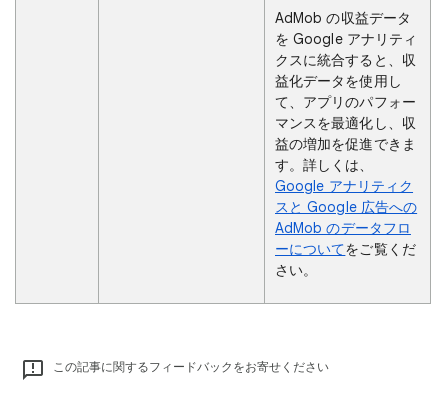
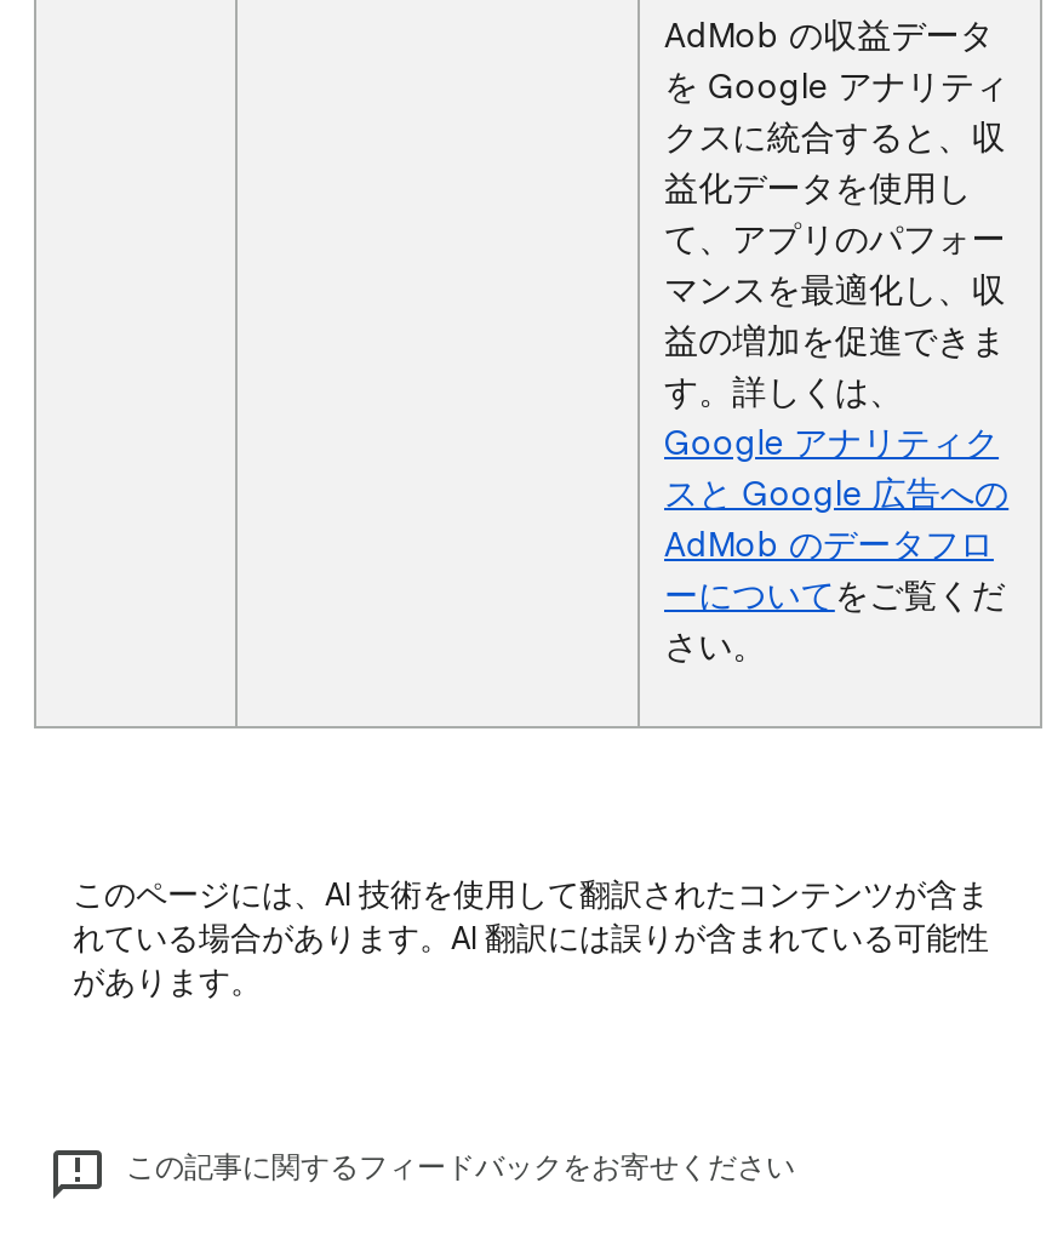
+ このページには、AI 技術を使用して翻訳されたコンテンツが含ま
+ れている場合があります。AI 翻訳には誤りが含まれている可能性
+ があります。
